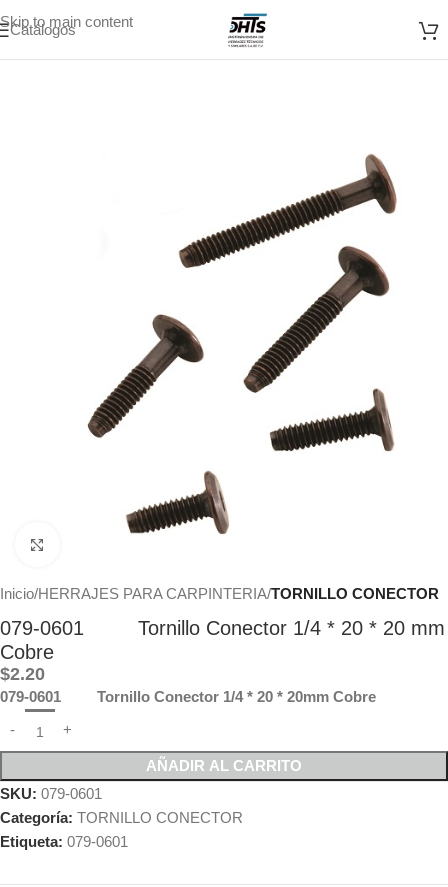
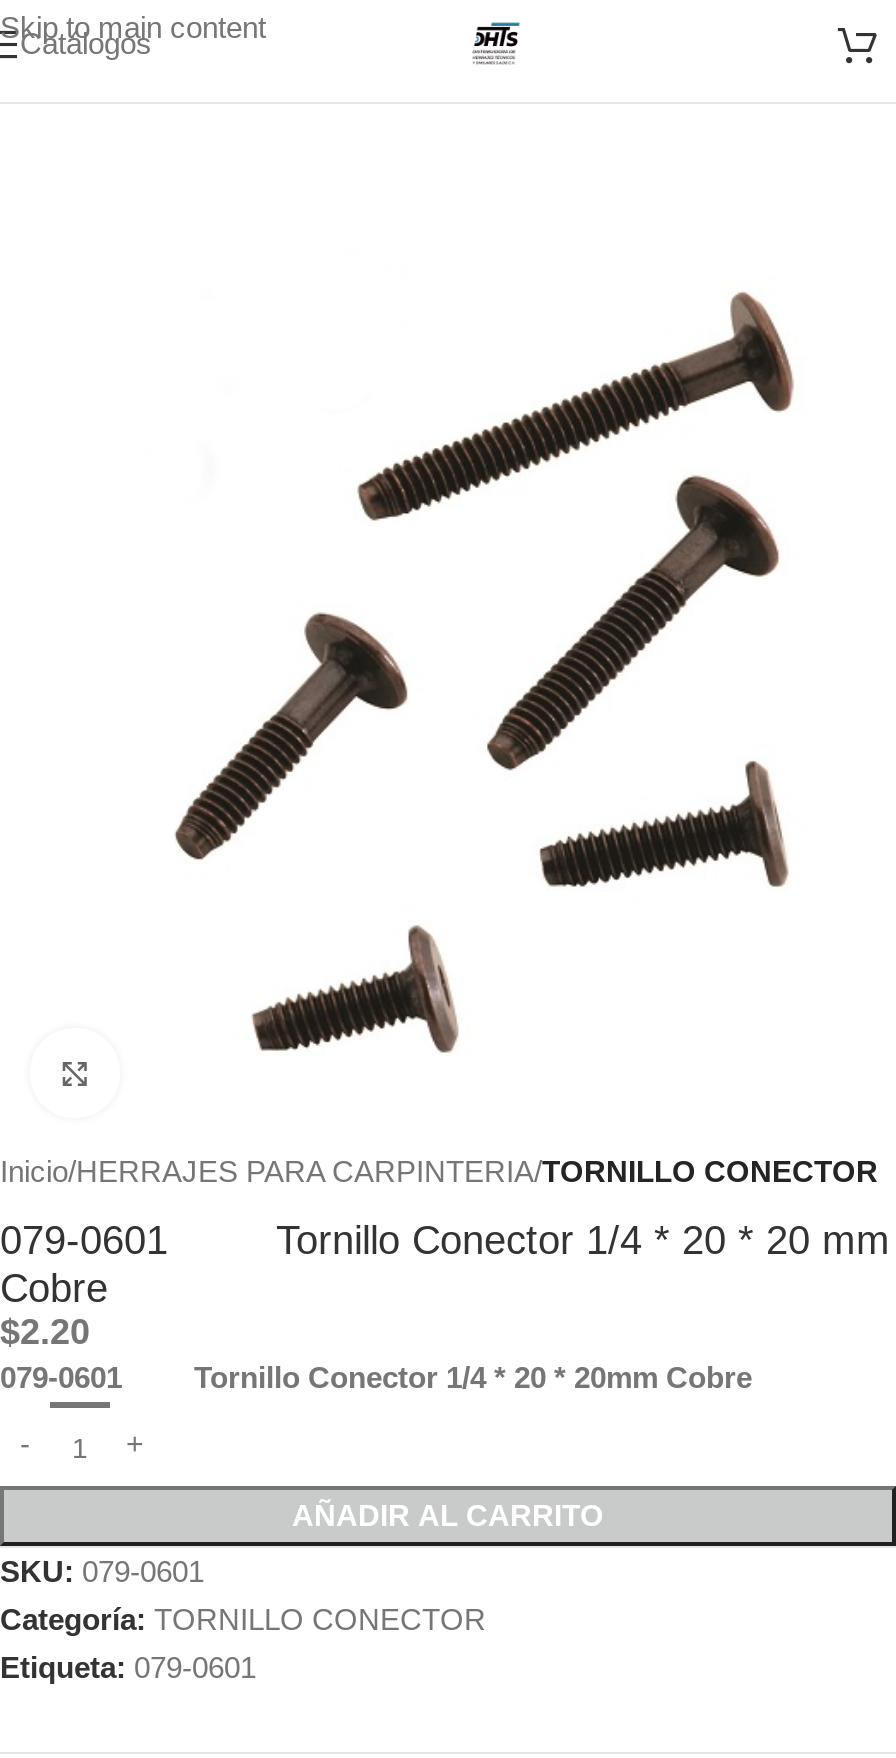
- [image]
+ [image]
